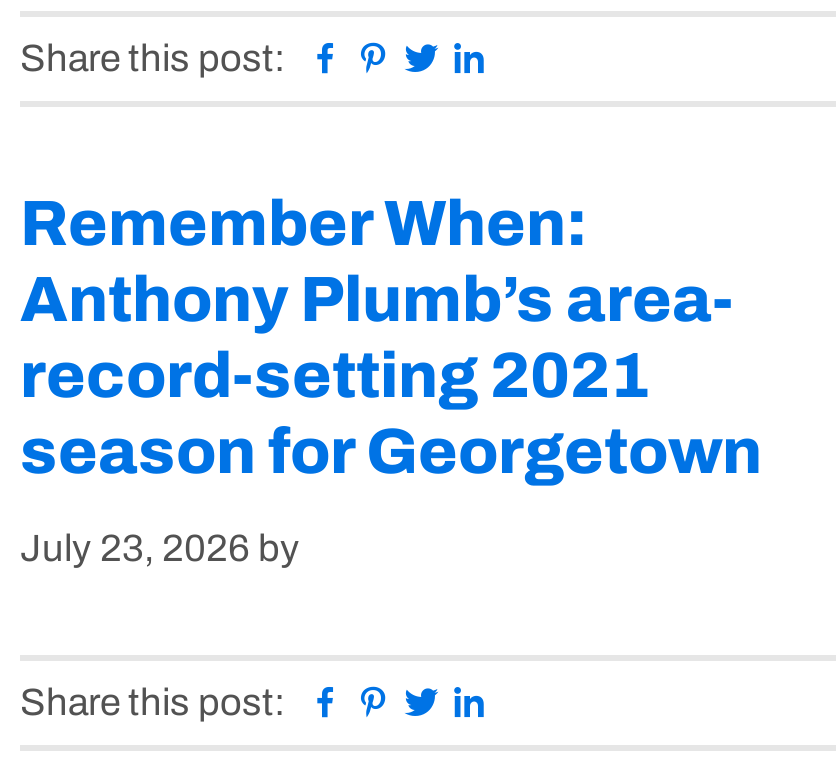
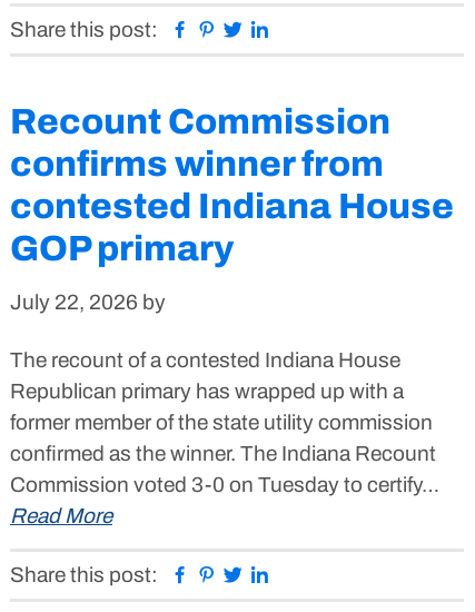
- Remember When:
- Anthony Plumb’s area-
- record-setting 2021
- season for Georgetown
- July 23, 2026 by
+ Recount Commission
+ confirms winner from
+ contested Indiana House
+ GOP primary
+ July 22, 2026 by
+ The recount of a contested Indiana House
+ Republican primary has wrapped up with a
+ former member of the state utility commission
+ confirmed as the winner. The Indiana Recount
+ Commission voted 3-0 on Tuesday to certify…
+ Read More
